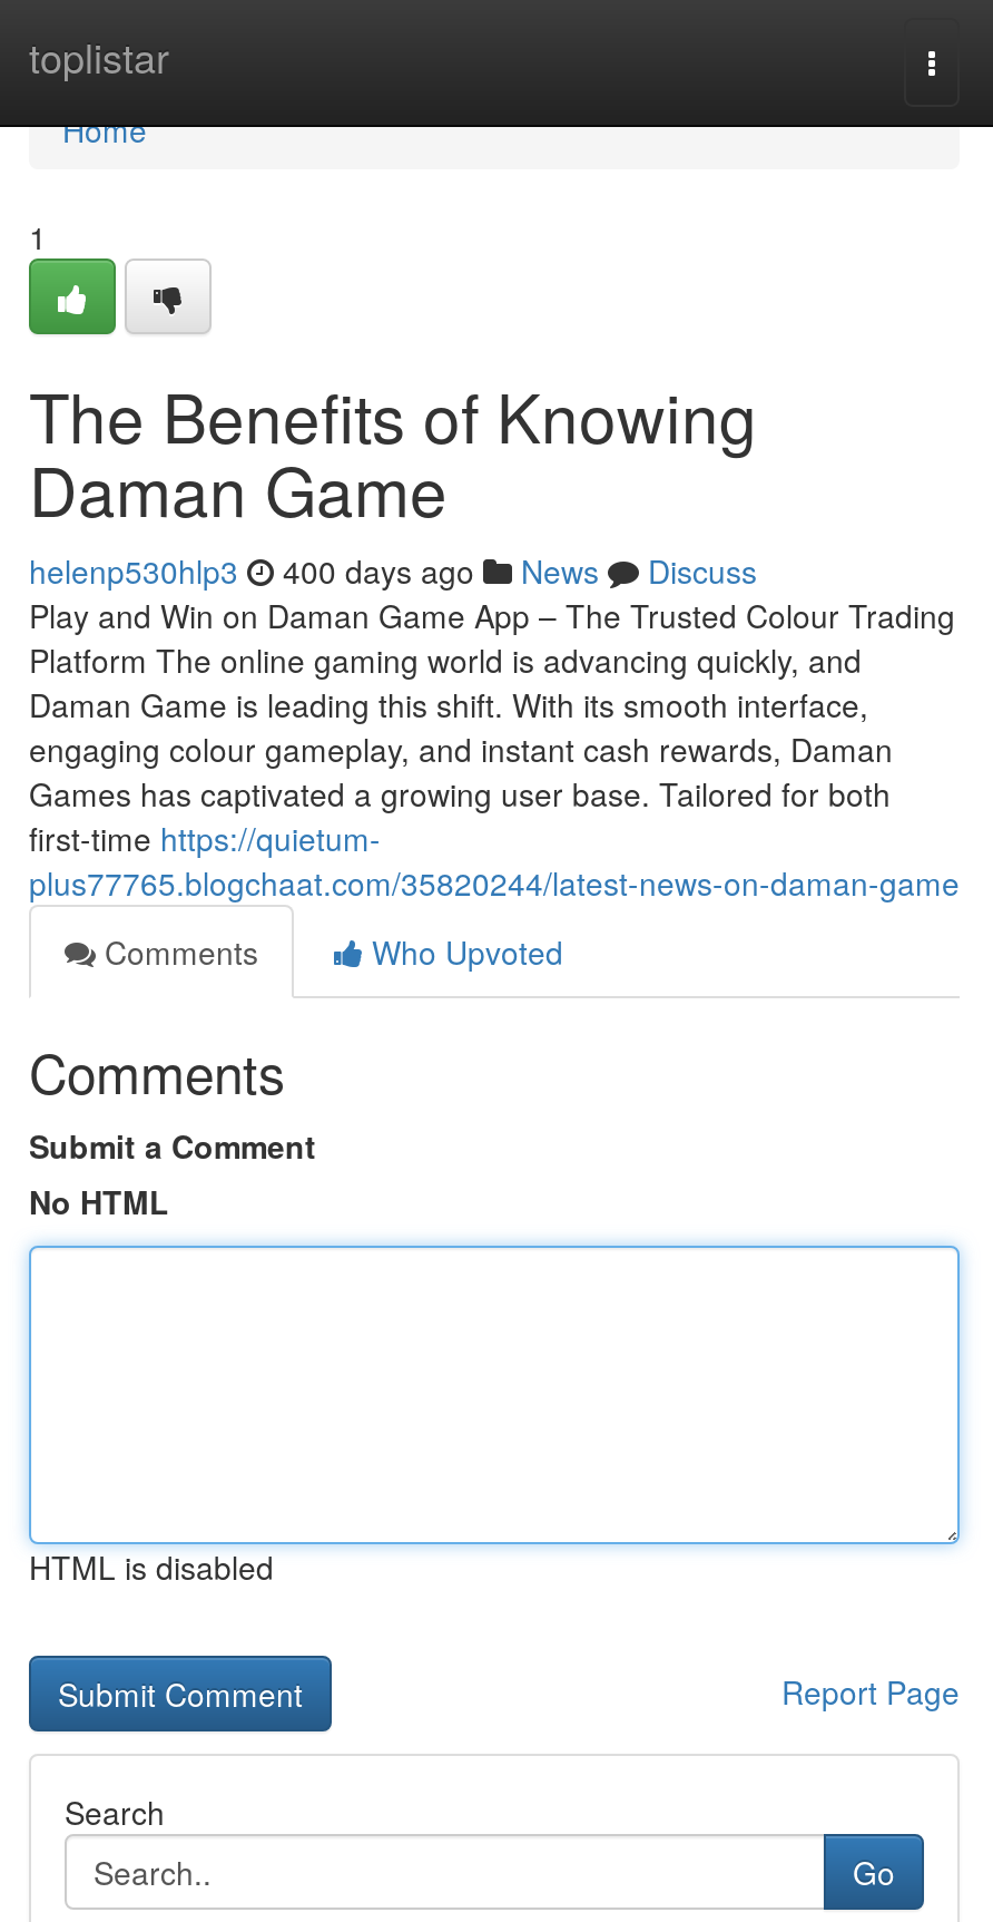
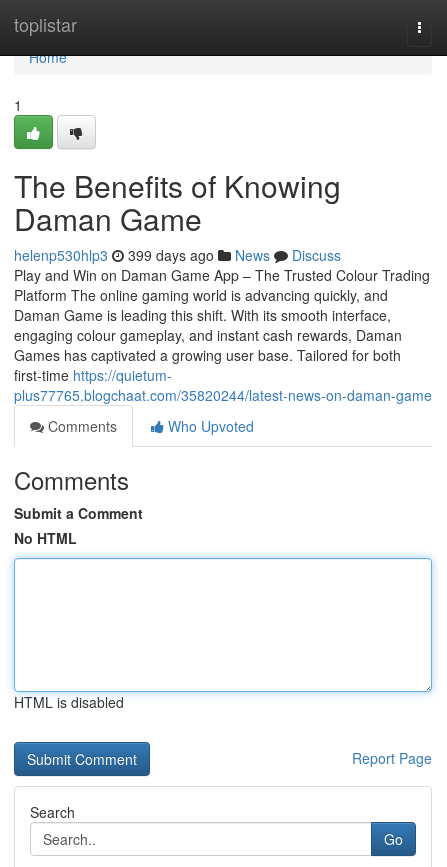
- helenp530hlp3 400 days ago News Discuss
+ helenp530hlp3 399 days ago News Discuss
